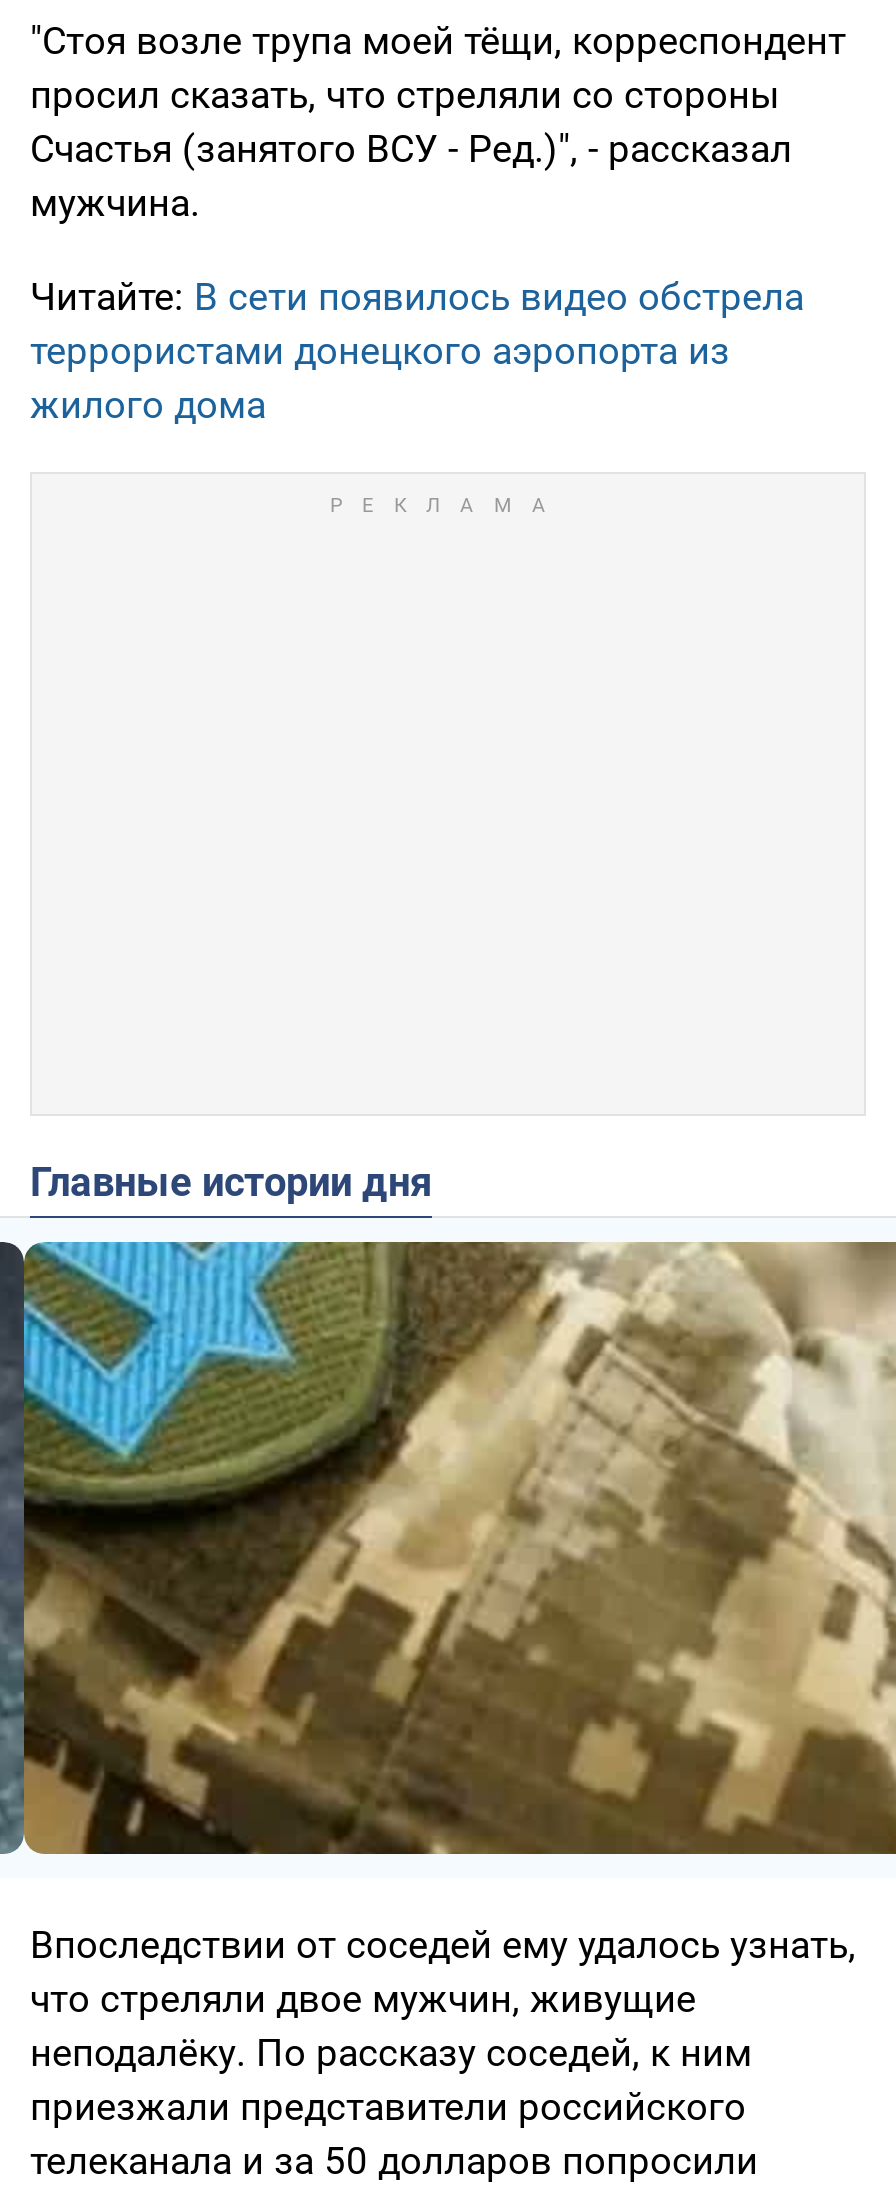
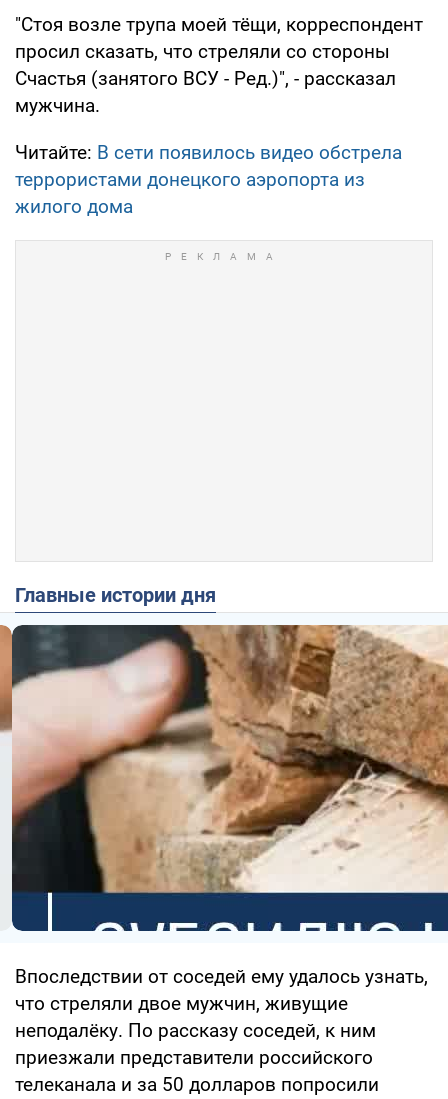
- [image]
+ [image]
